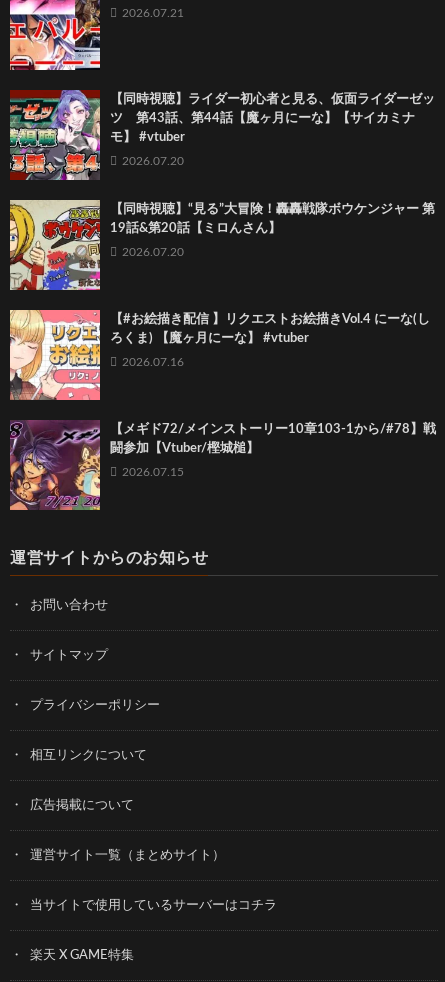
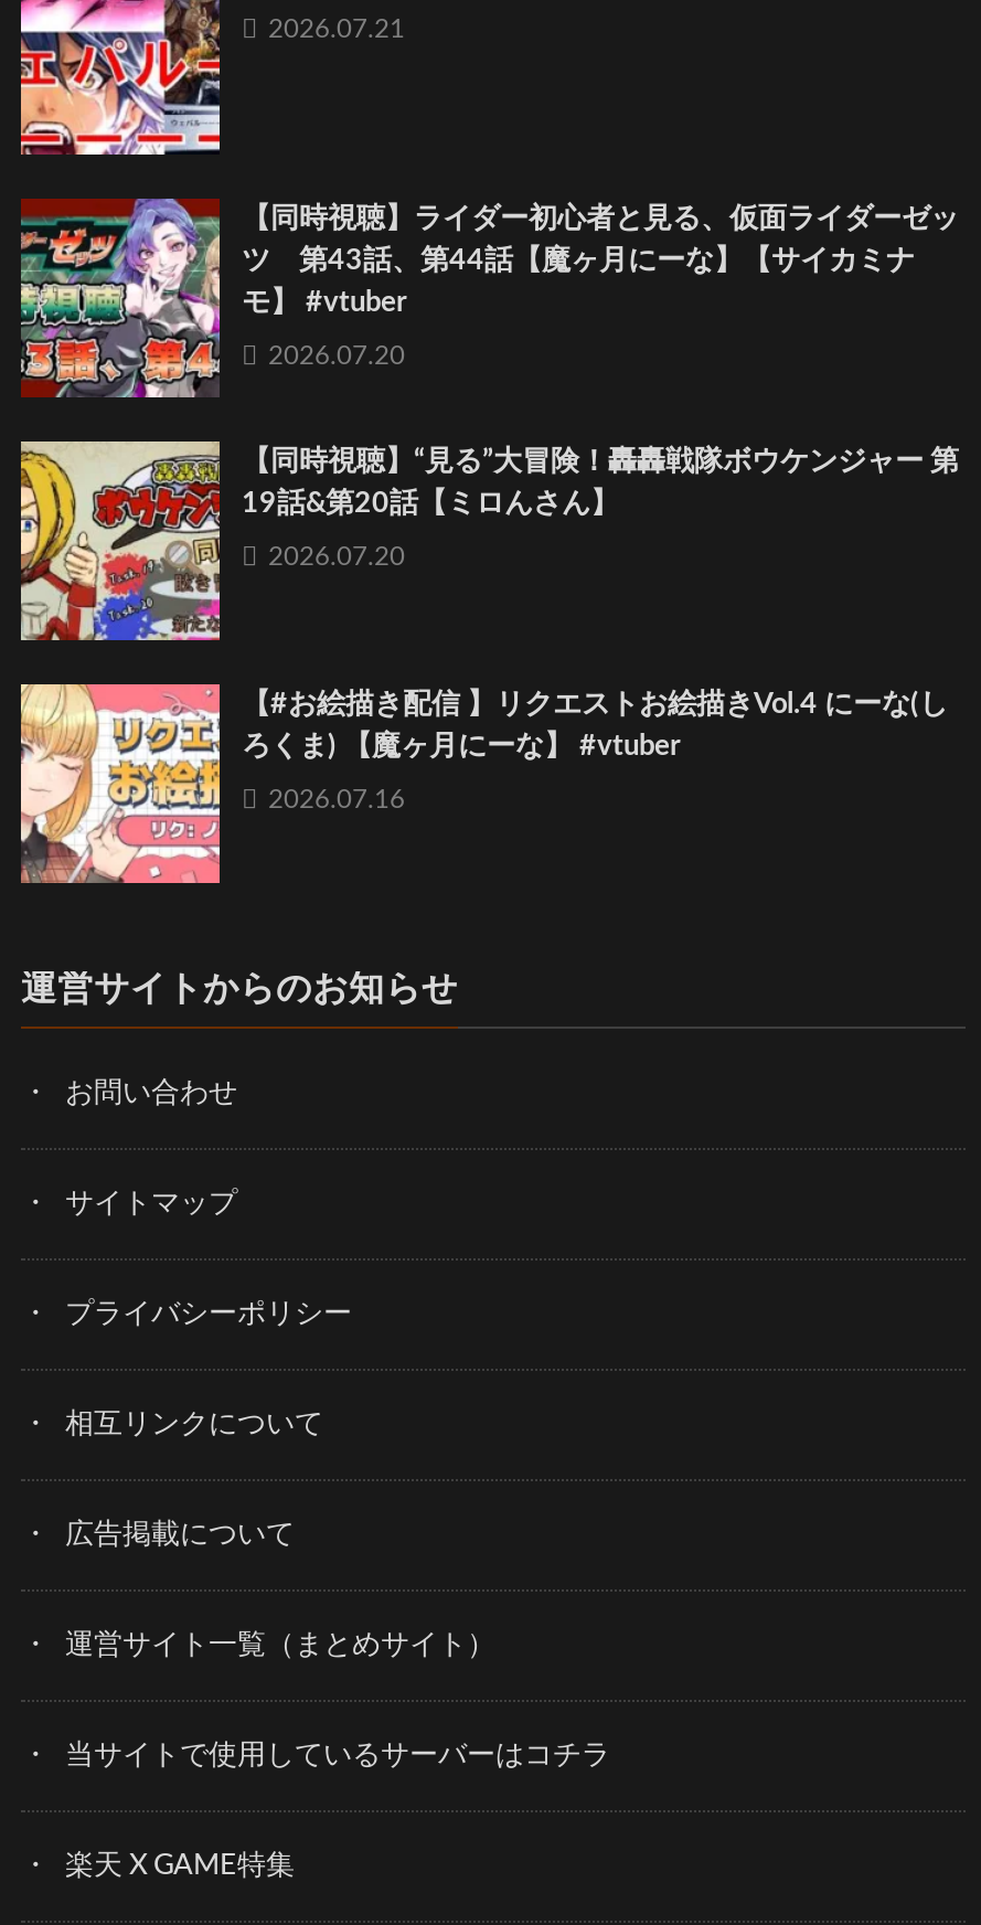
- [image]
- 【メギド72/メインストーリー10章103-1から/#78】戦
- 闘参加【Vtuber/樫城槌】
- 2026.07.15
